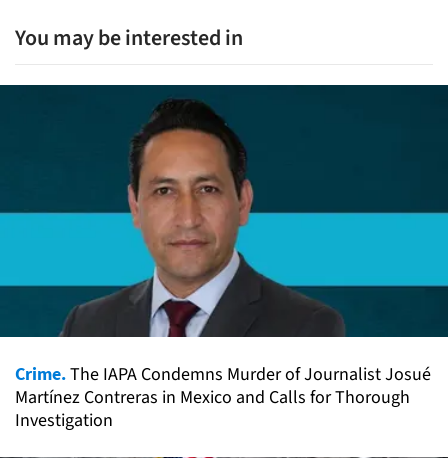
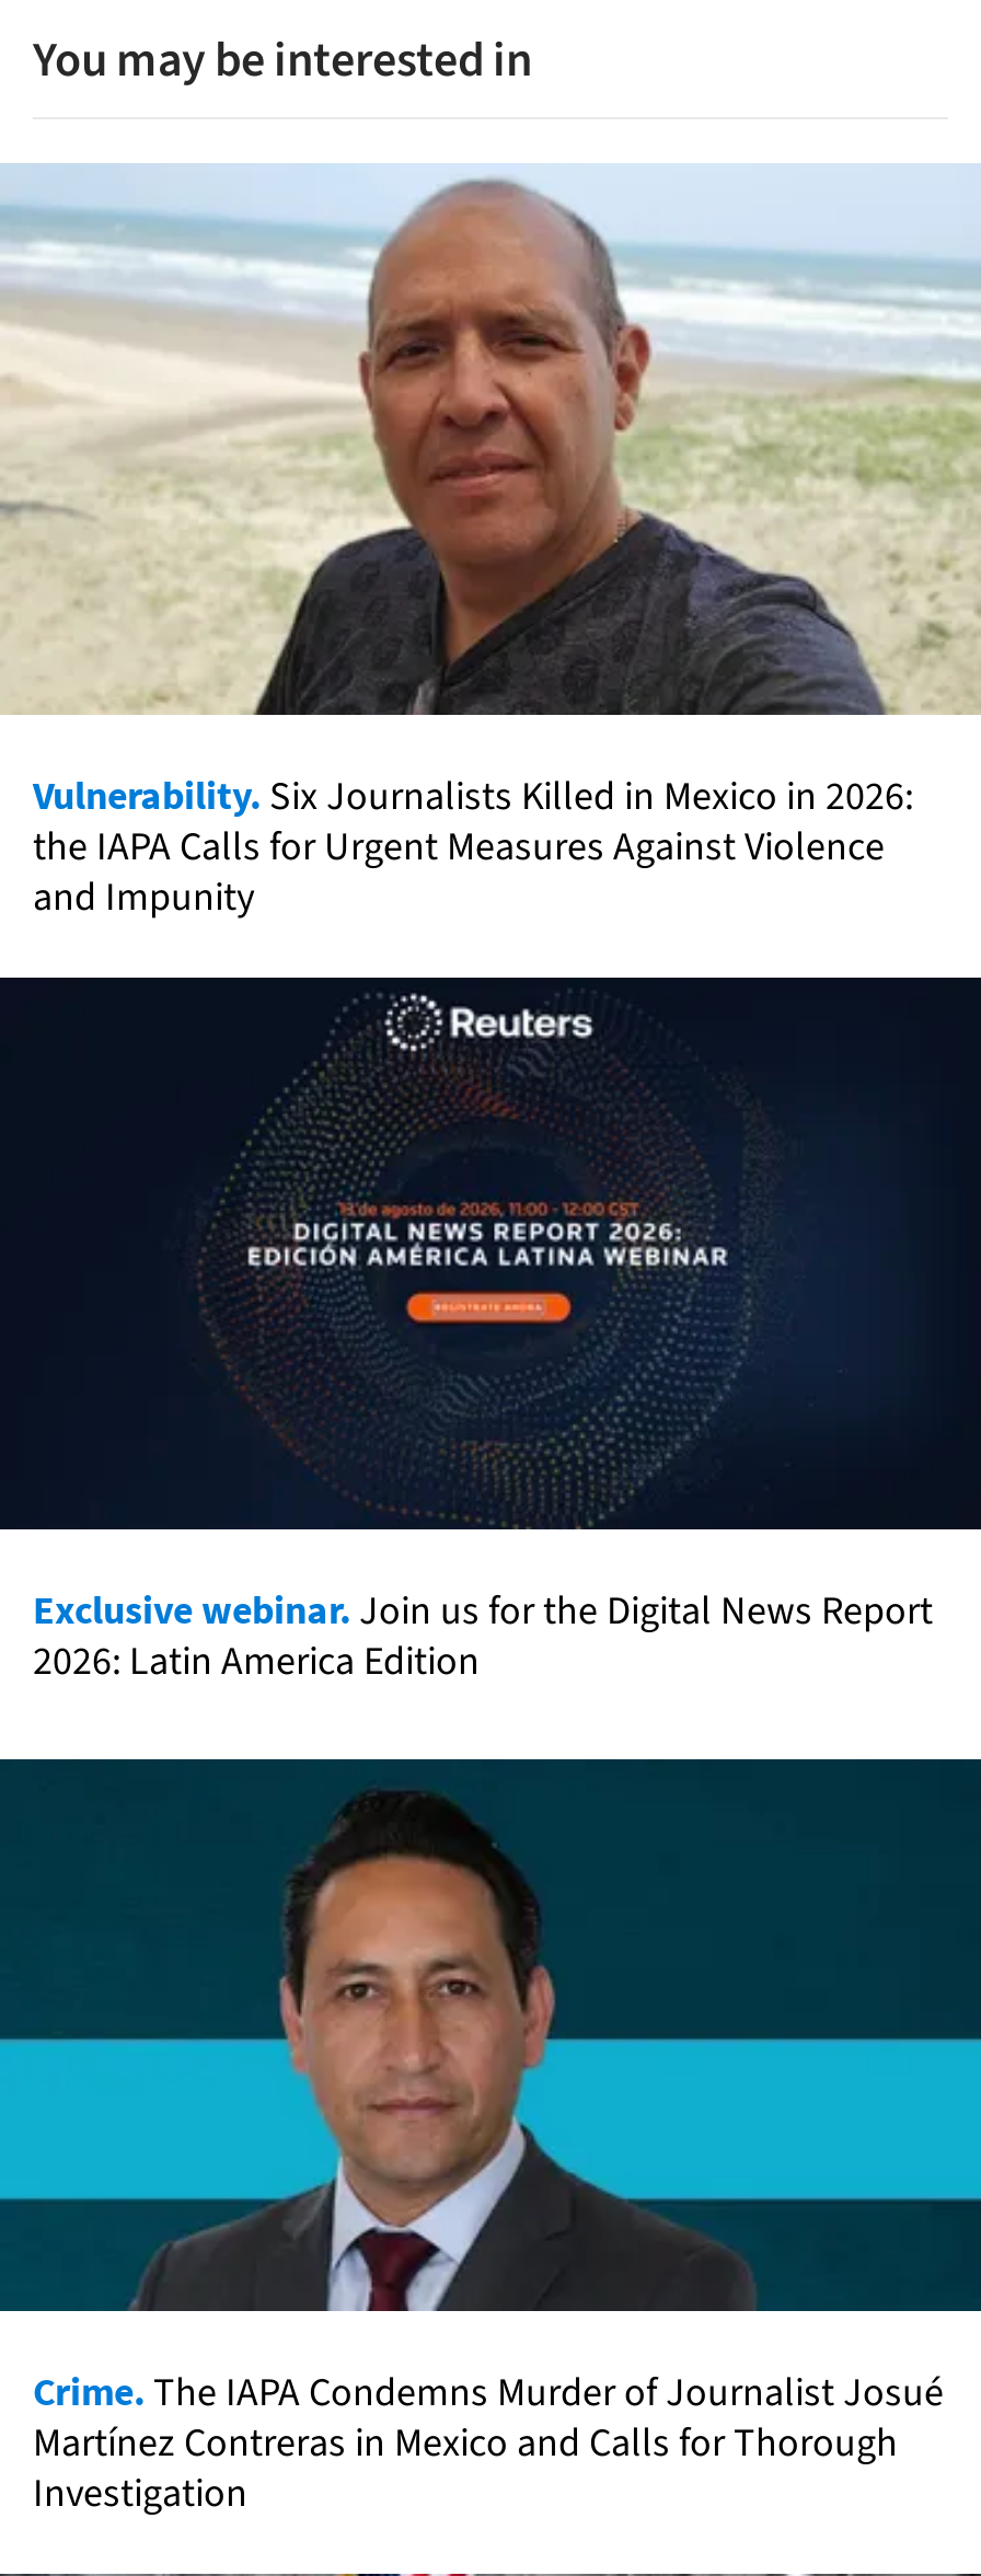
+ [image]
+ Vulnerability. Six Journalists Killed in Mexico in 2026:
+ the IAPA Calls for Urgent Measures Against Violence
+ and Impunity

+ [image]
+ Exclusive webinar. Join us for the Digital News Report
+ 2026: Latin America Edition
